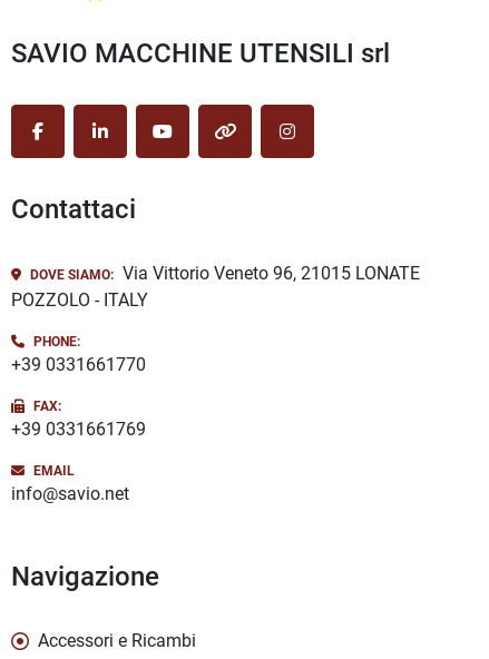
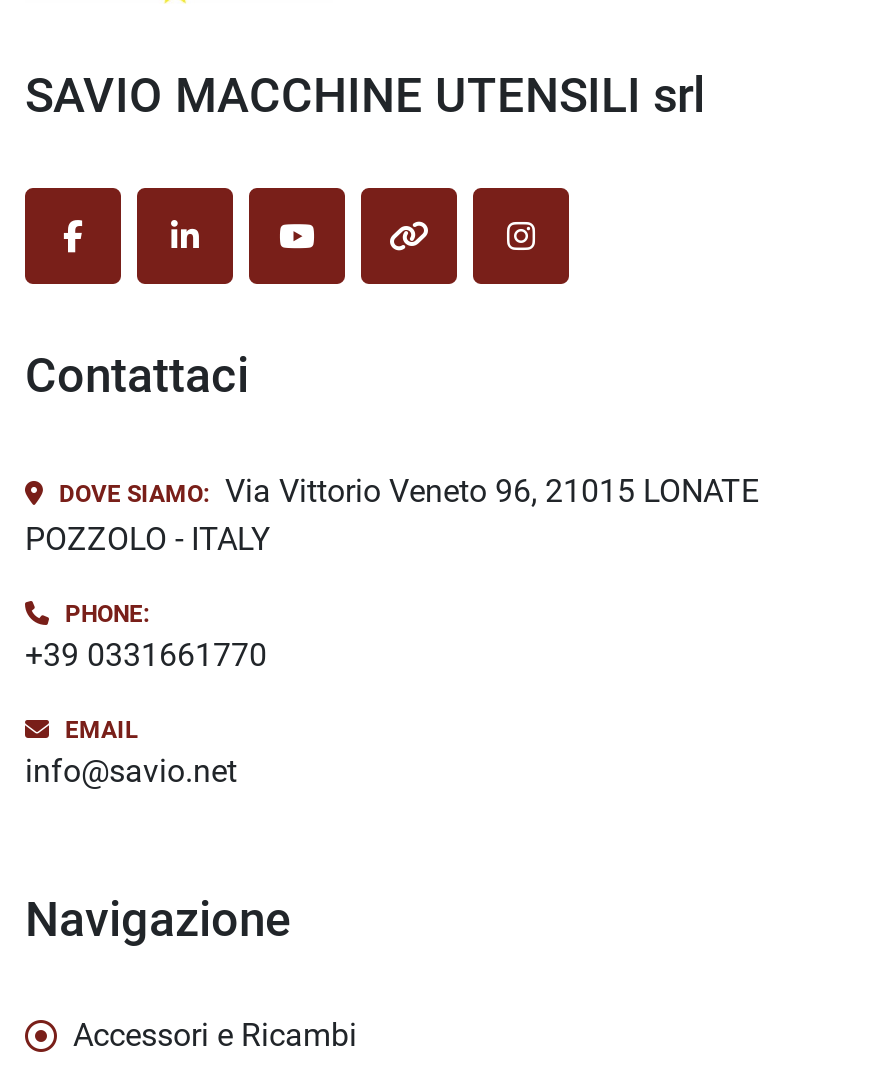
- FAX:
- +39 0331661769
